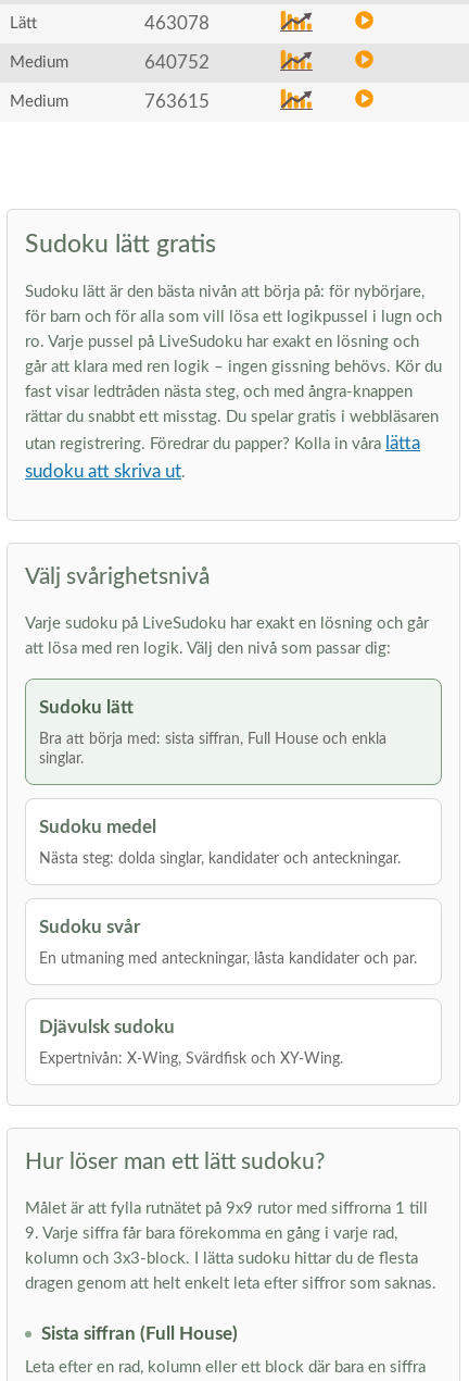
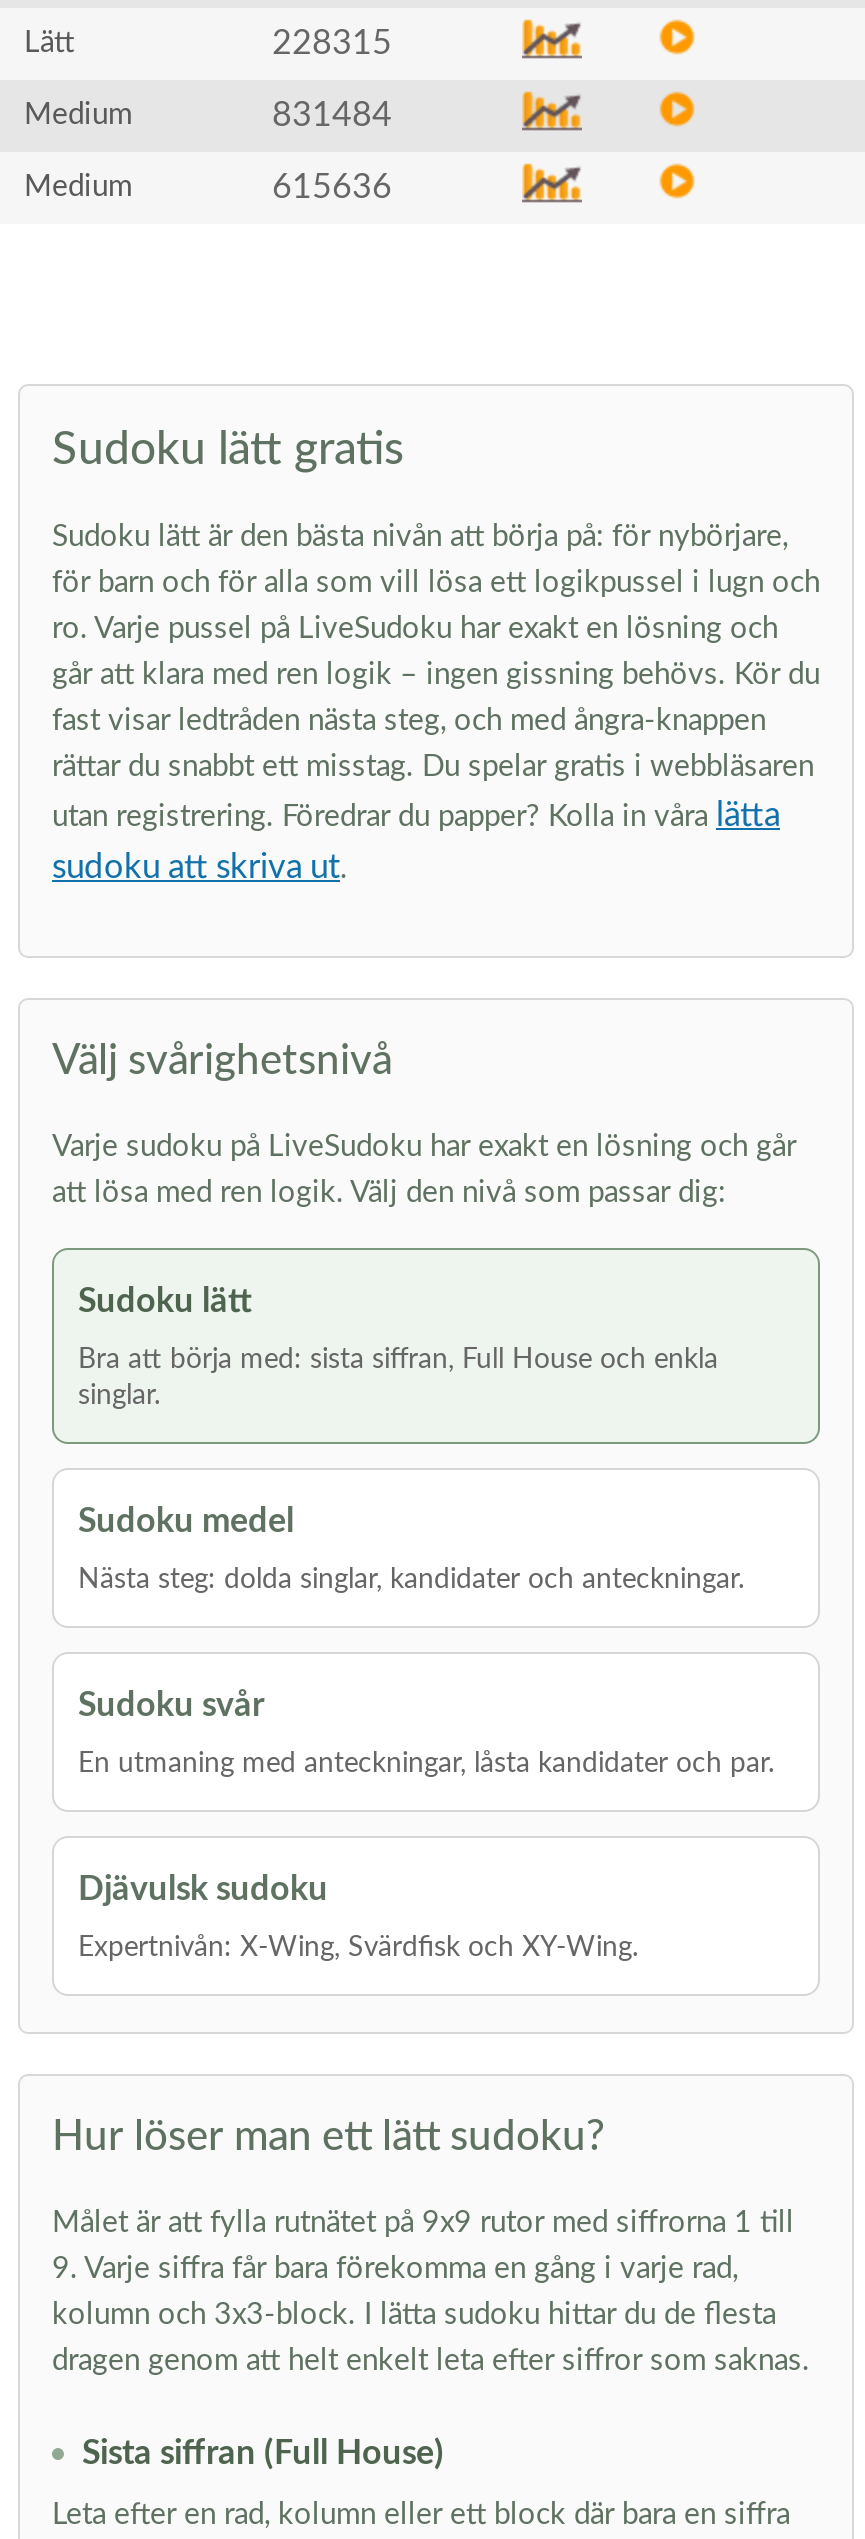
- 463078
+ 228315

- 640752
+ 831484

- 763615
+ 615636
